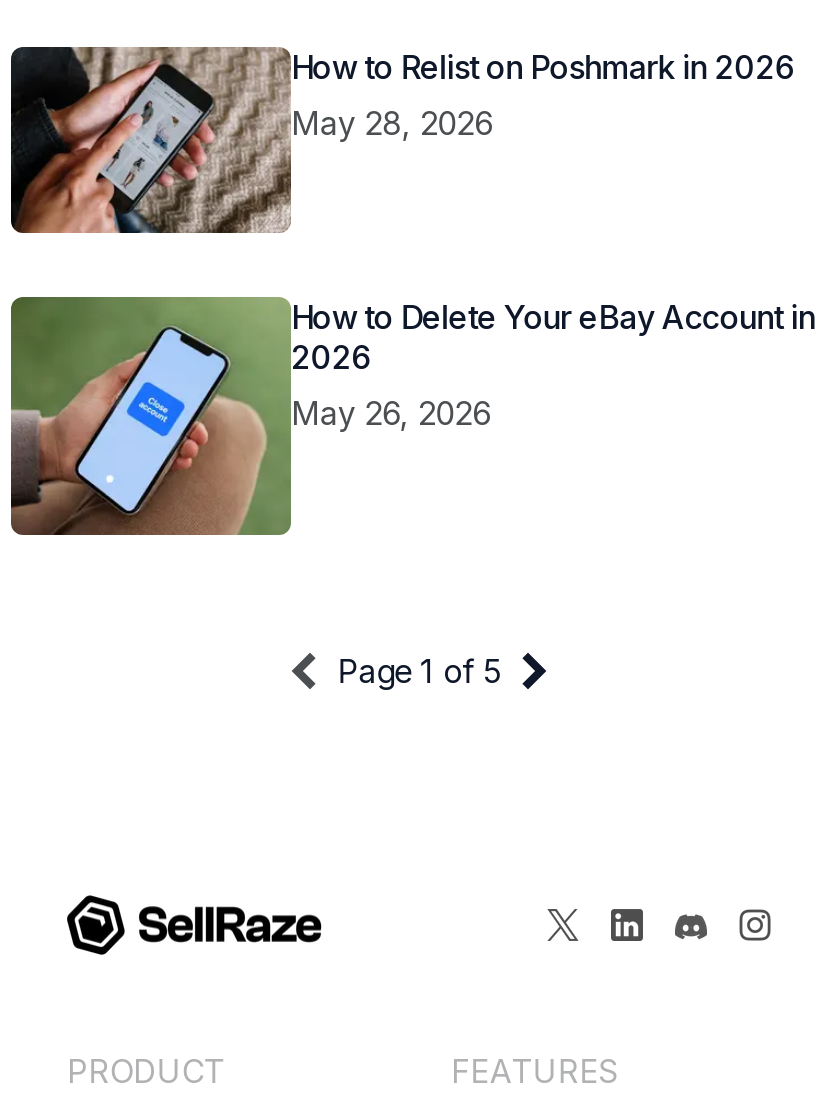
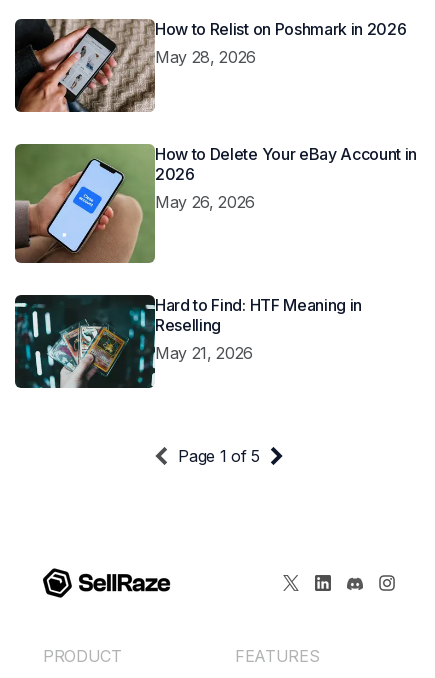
+ [image]
+ Hard to Find: HTF Meaning in
+ Reselling
+ May 21, 2026
